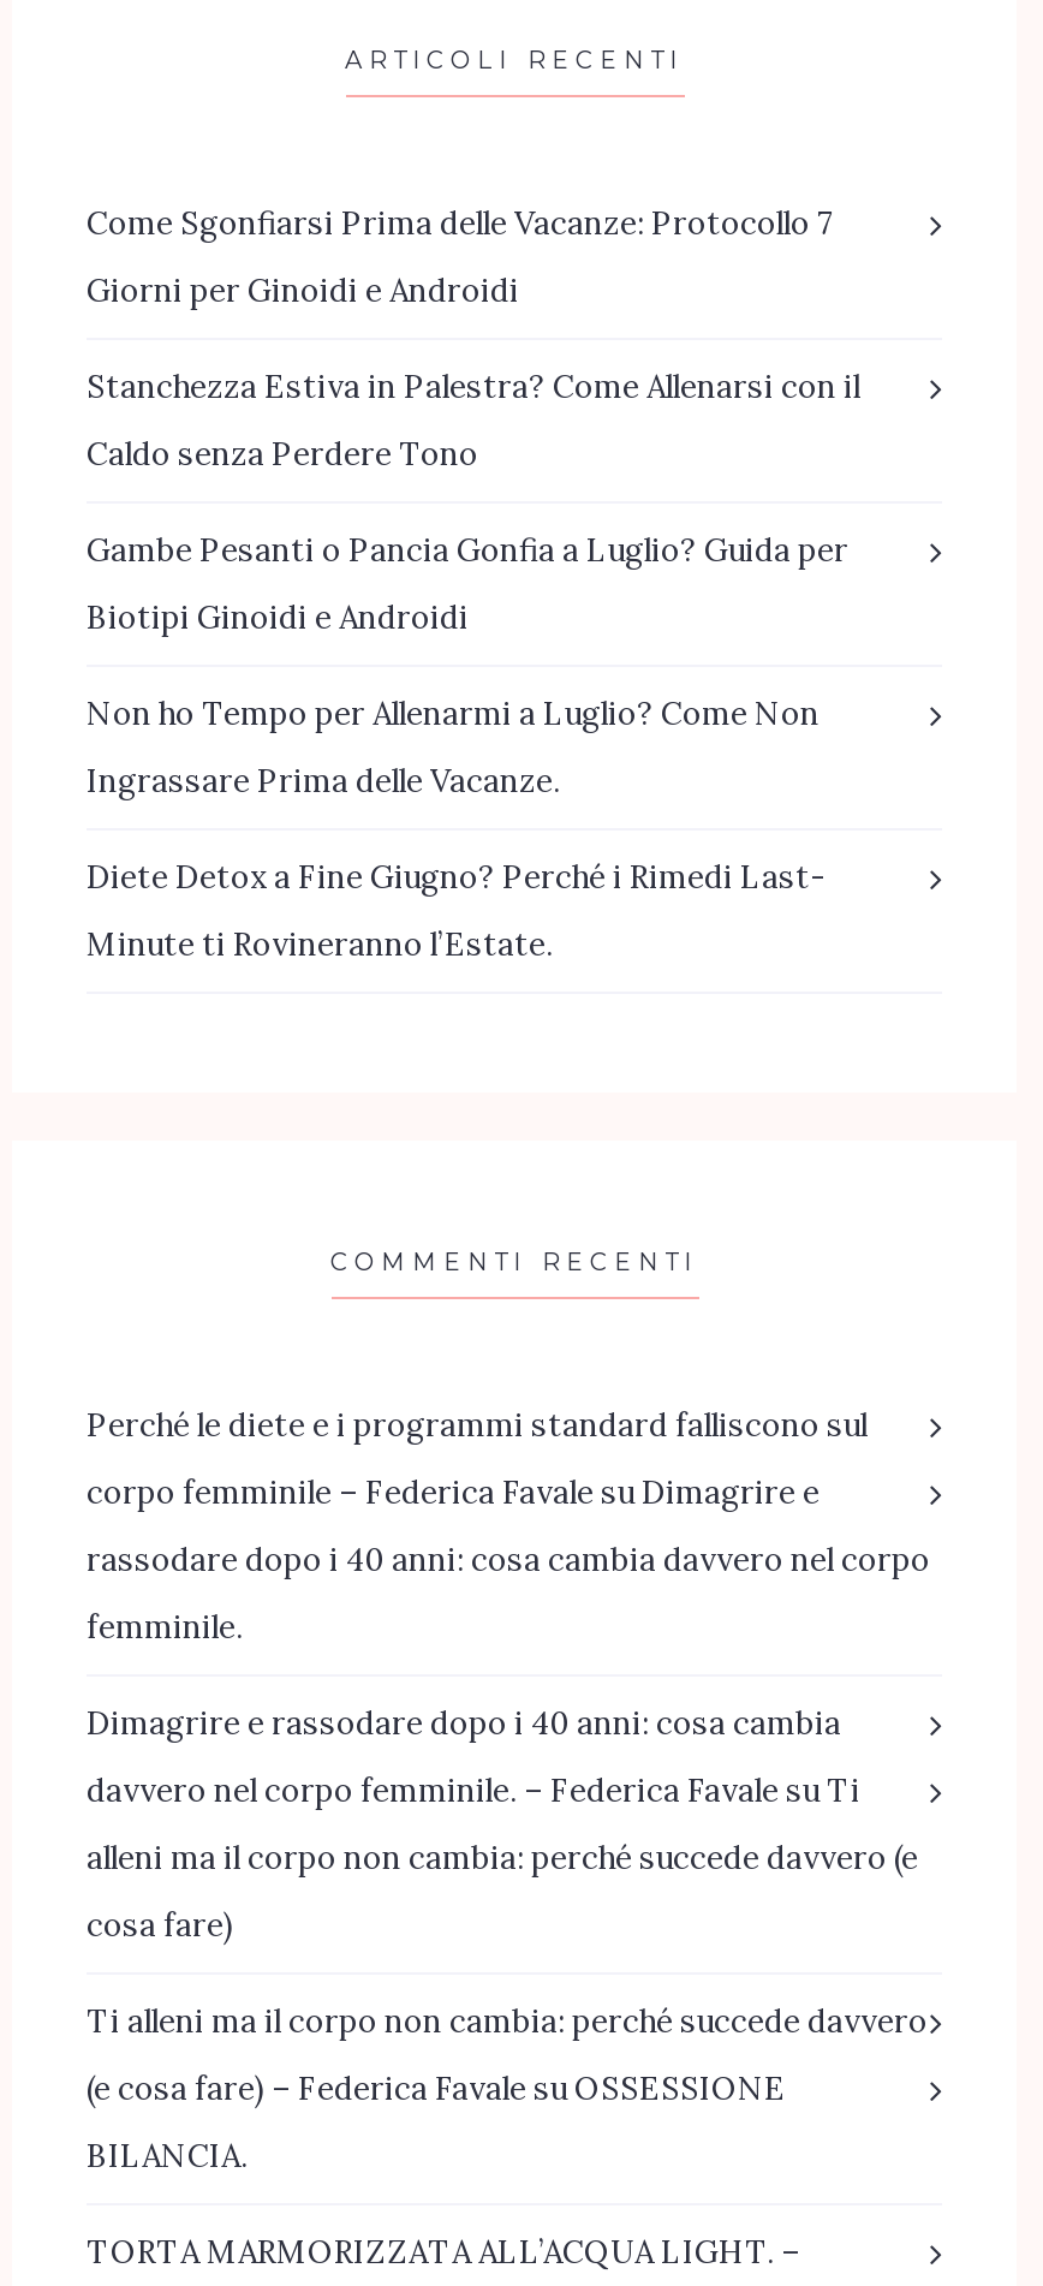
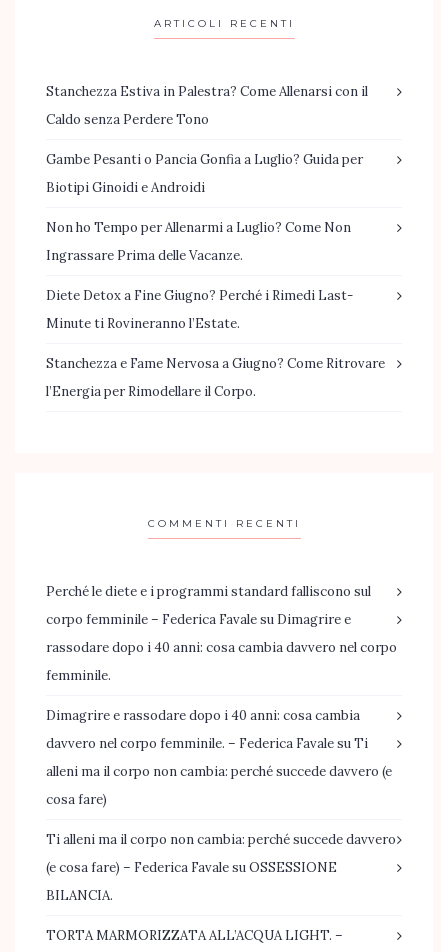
- Come Sgonfiarsi Prima delle Vacanze: Protocollo 7
- Giorni per Ginoidi e Androidi

moved up: Stanchezza Estiva in Palestra? Come Allenarsi con il | Caldo senza Perdere Tono | Gambe Pesanti o Pancia Gonfia a Luglio? Guida per | Biotipi Ginoidi e Androidi | Non ho Tempo per Allenarmi a Luglio? Come Non | Ingrassare Prima delle Vacanze. | Diete Detox a Fine Giugno? Perché i Rimedi Last- | Minute ti Rovineranno l’Estate.

+ Stanchezza e Fame Nervosa a Giugno? Come Ritrovare
+ l’Energia per Rimodellare il Corpo.
